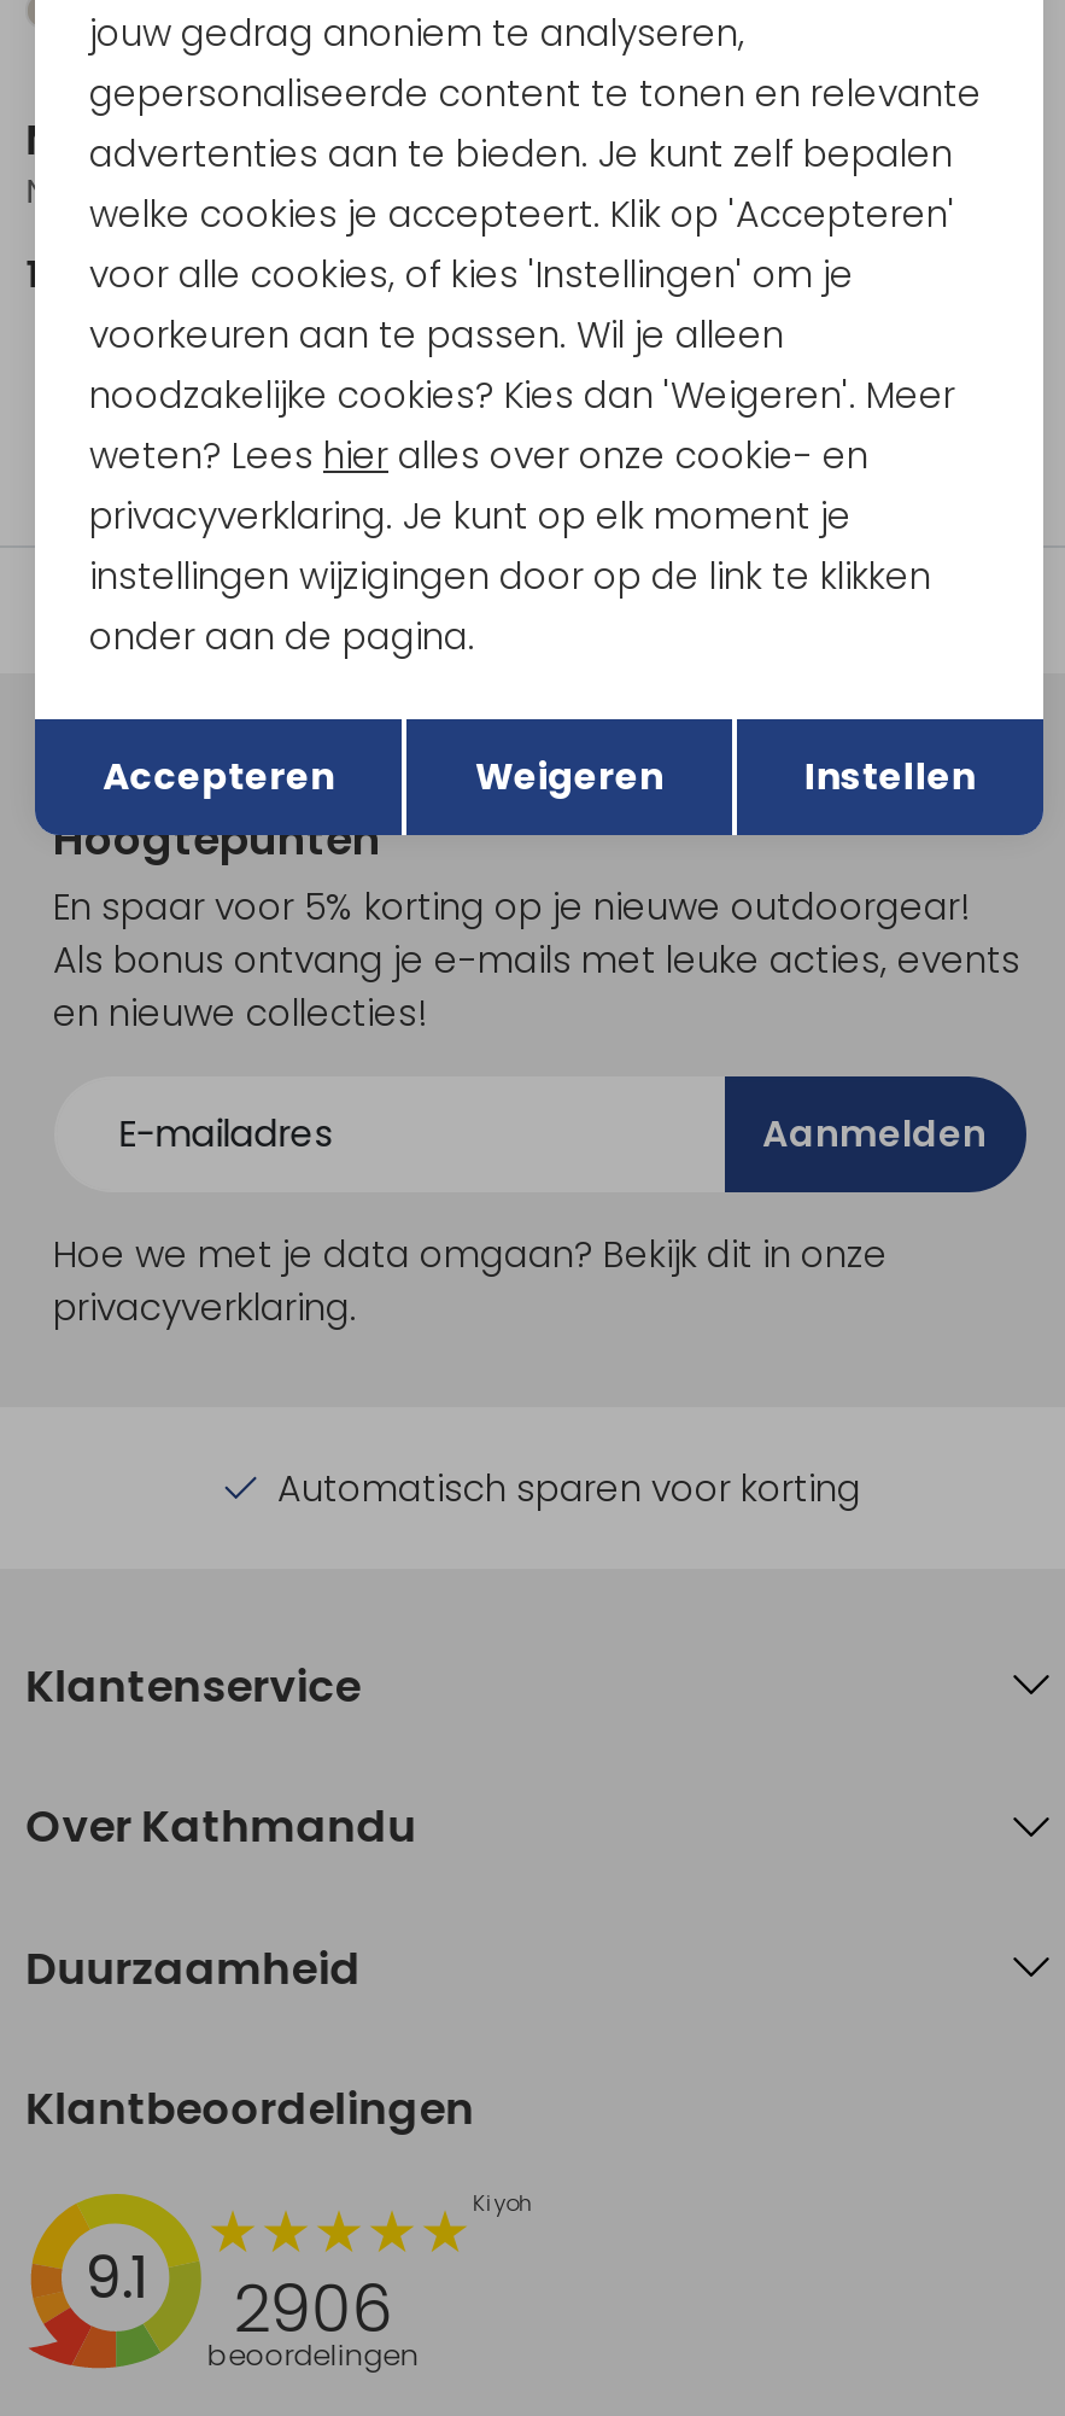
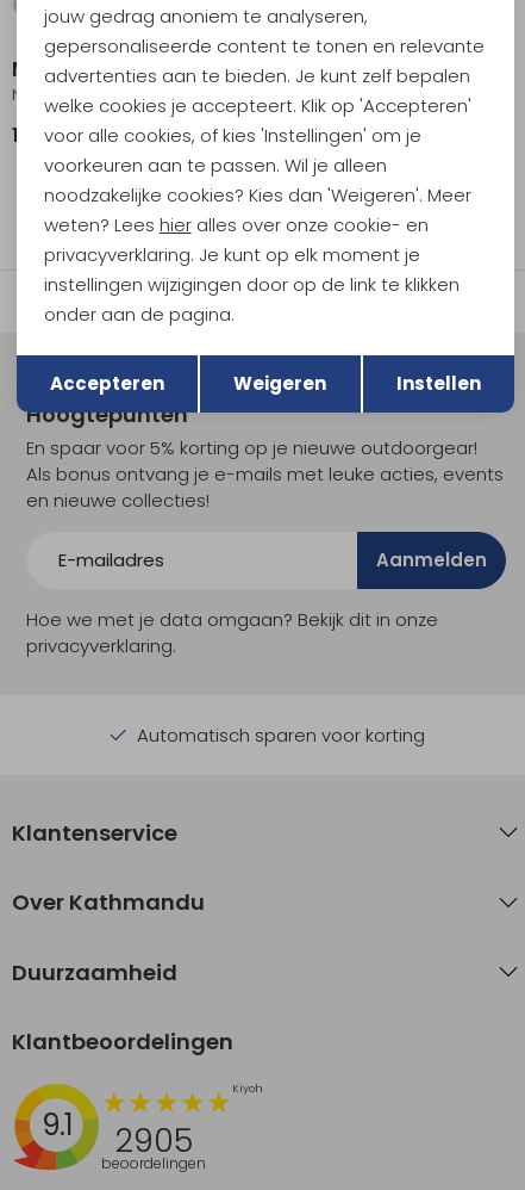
- 9.1 2906
+ 9.1 2905
